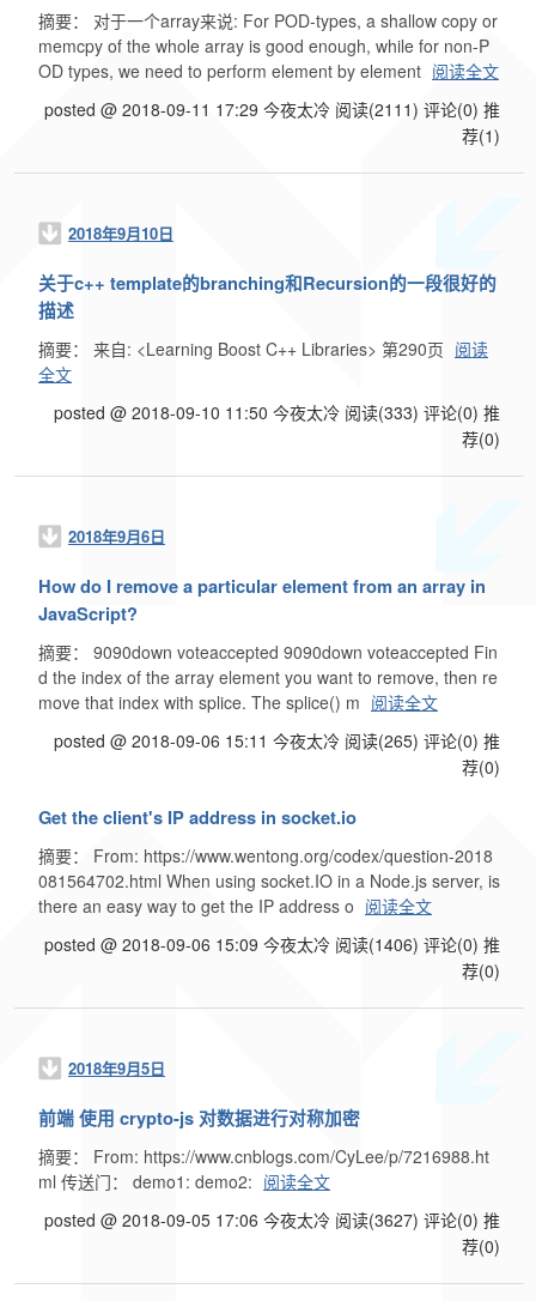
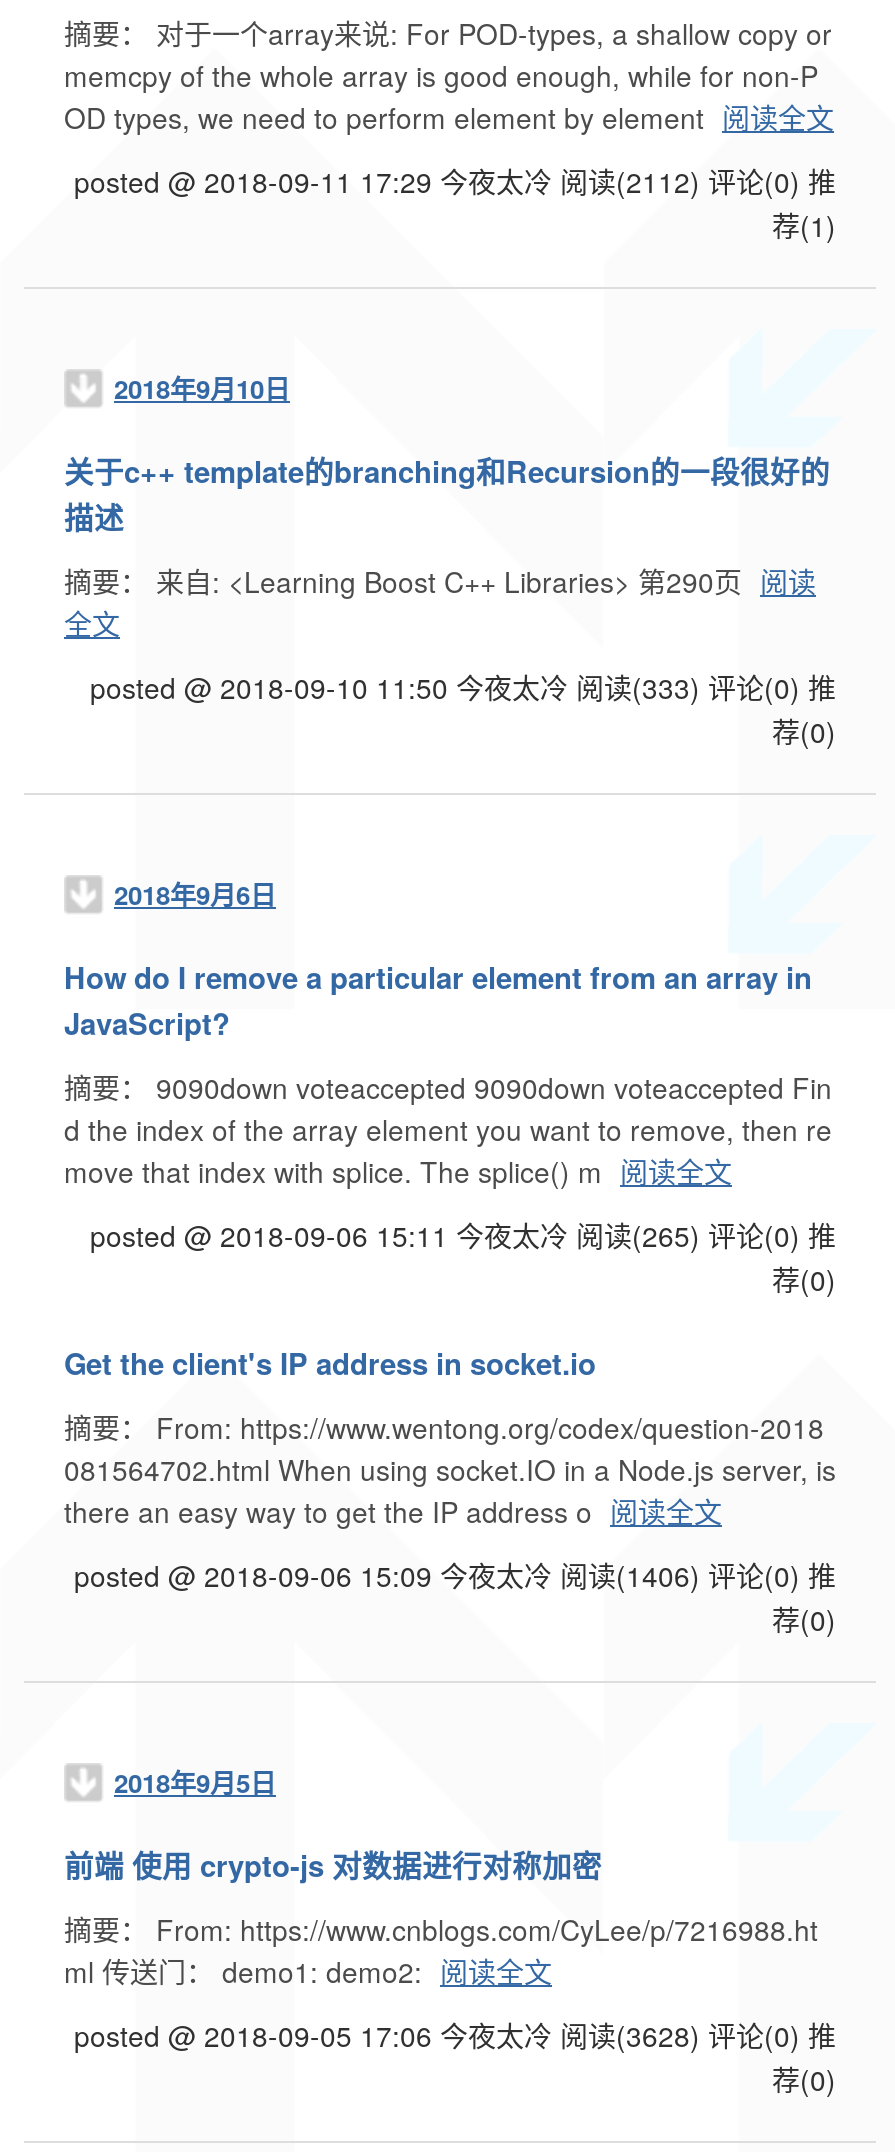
- posted @ 2018-09-11 17:29 今夜太冷阅读(2111) 评论(0) 推
+ posted @ 2018-09-11 17:29 今夜太冷阅读(2112) 评论(0) 推

- posted @ 2018-09-05 17:06 今夜太冷阅读(3627) 评论(0) 推
+ posted @ 2018-09-05 17:06 今夜太冷阅读(3628) 评论(0) 推
